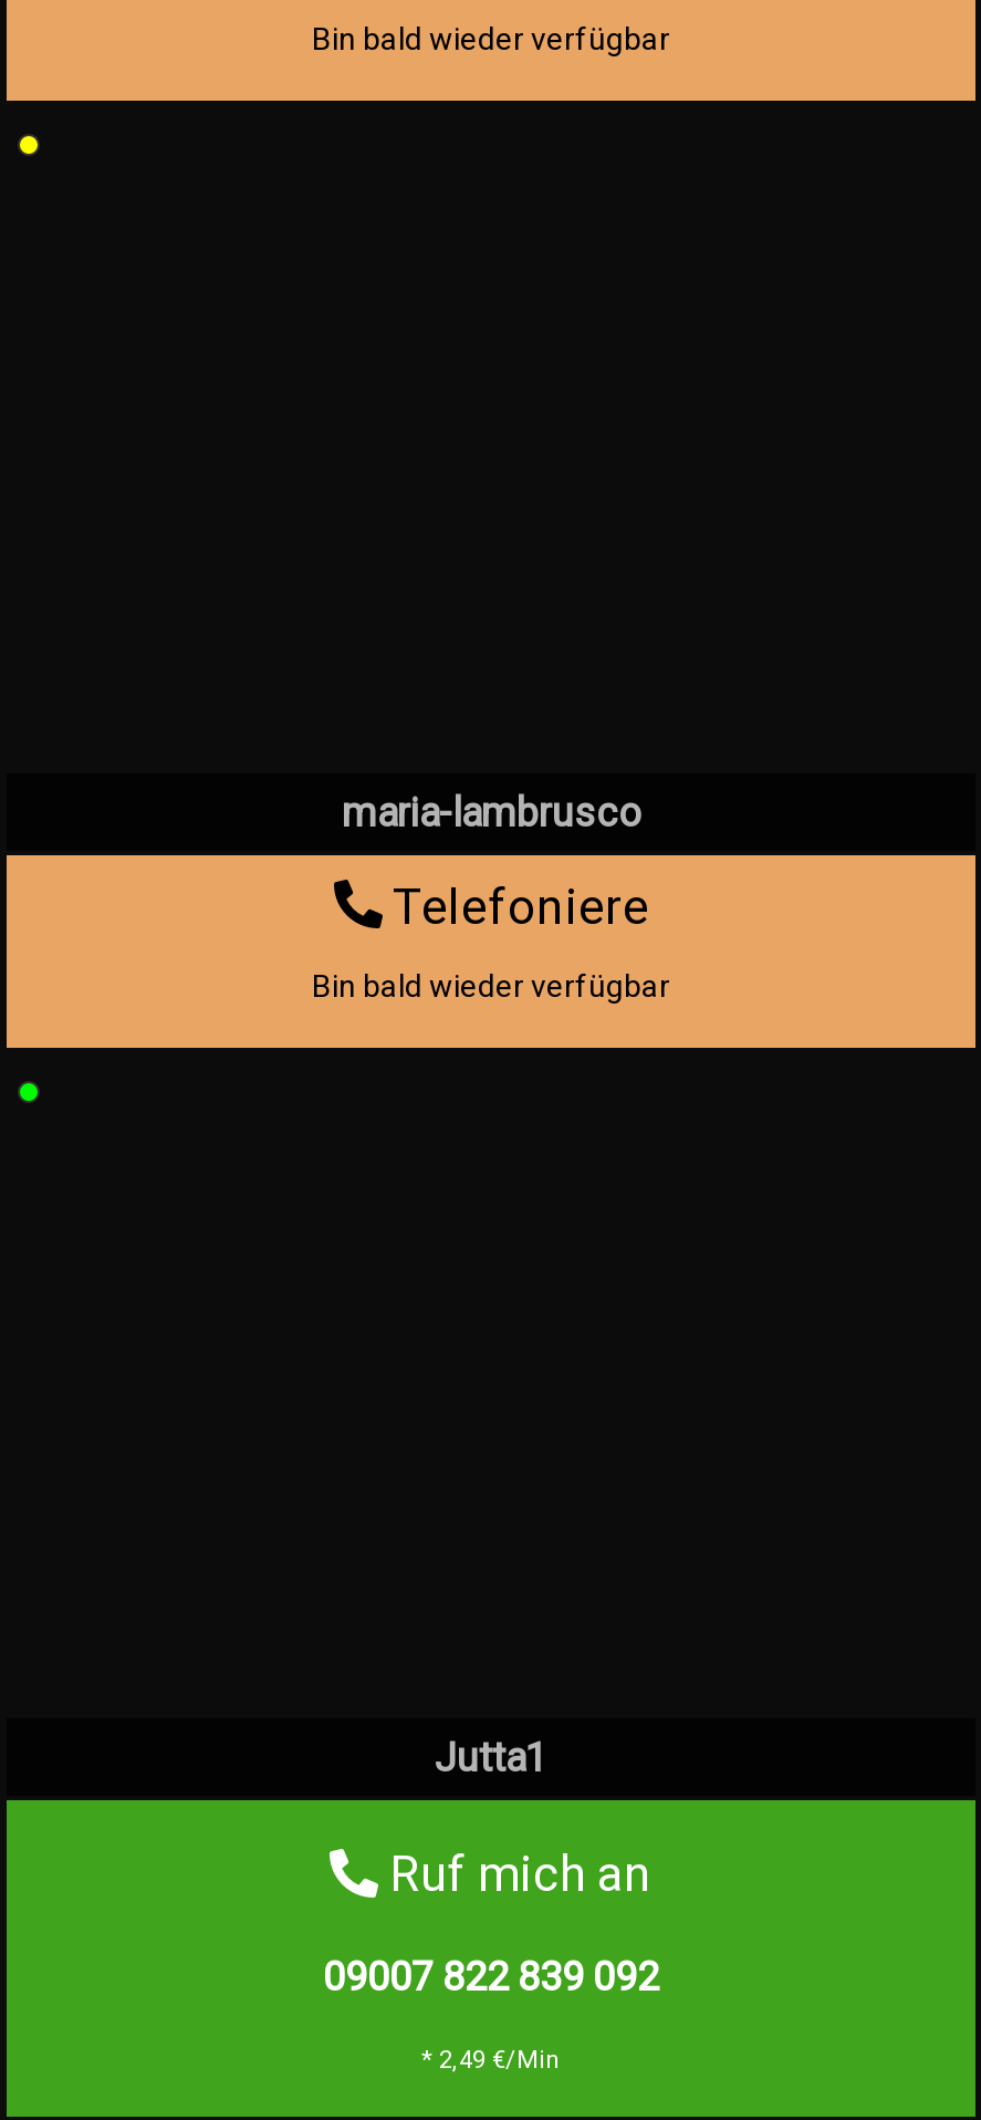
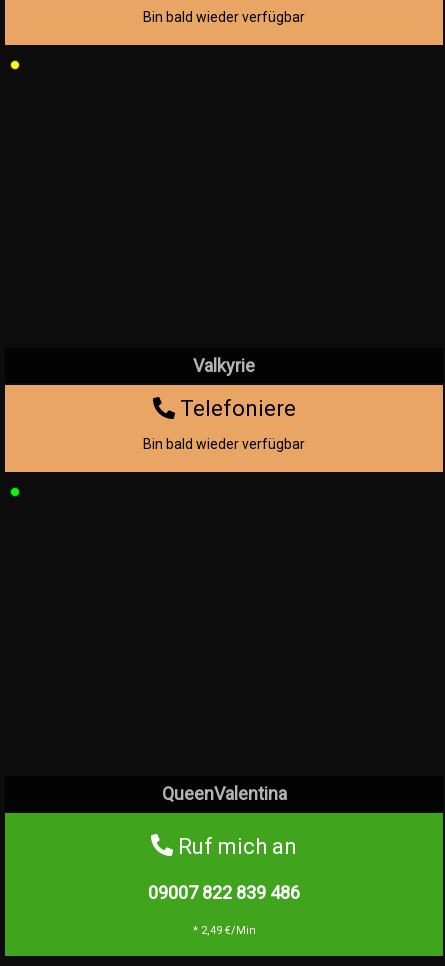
- maria-lambrusco
+ Valkyrie

- Jutta1
+ QueenValentina

- 09007 822 839 092
+ 09007 822 839 486
